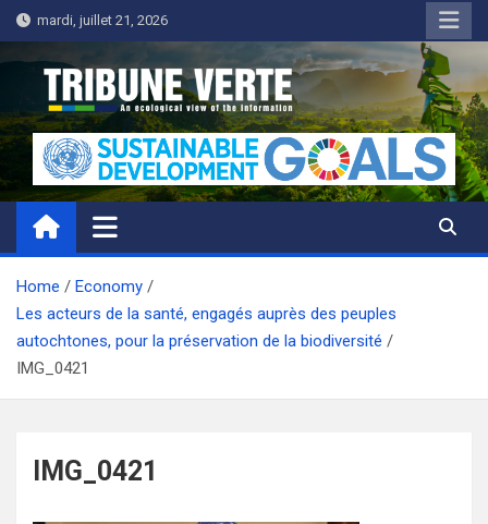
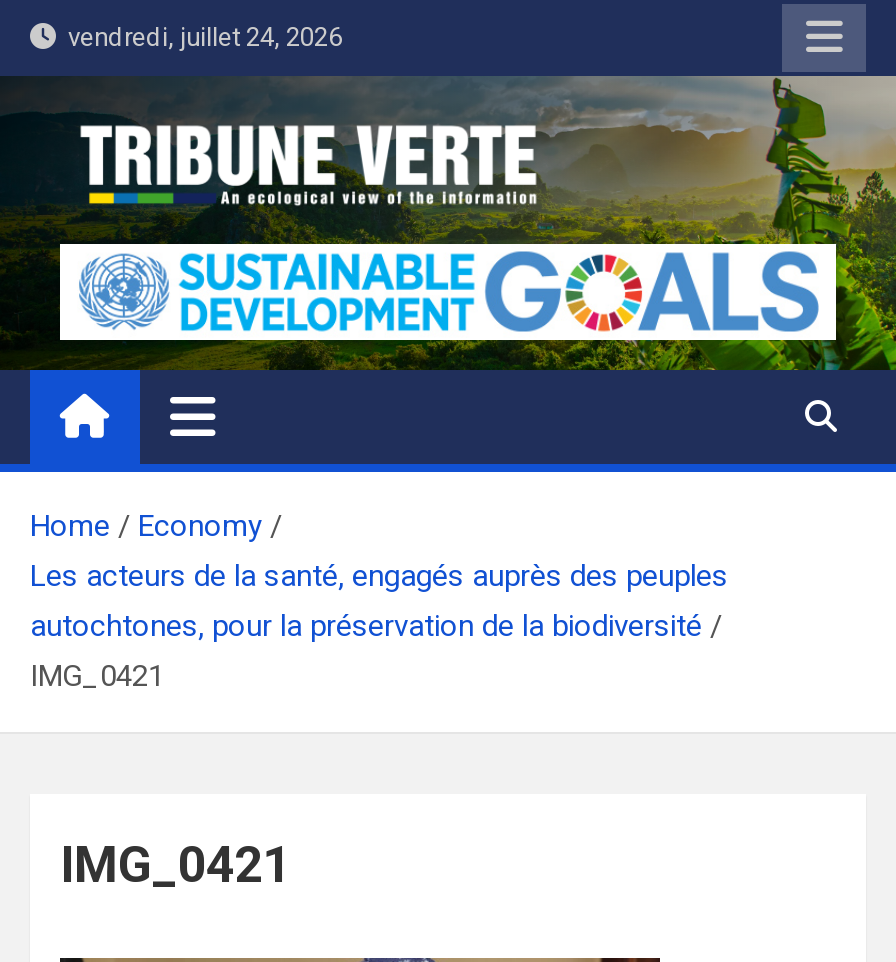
- mardi, juillet 21, 2026
+ vendredi, juillet 24, 2026
